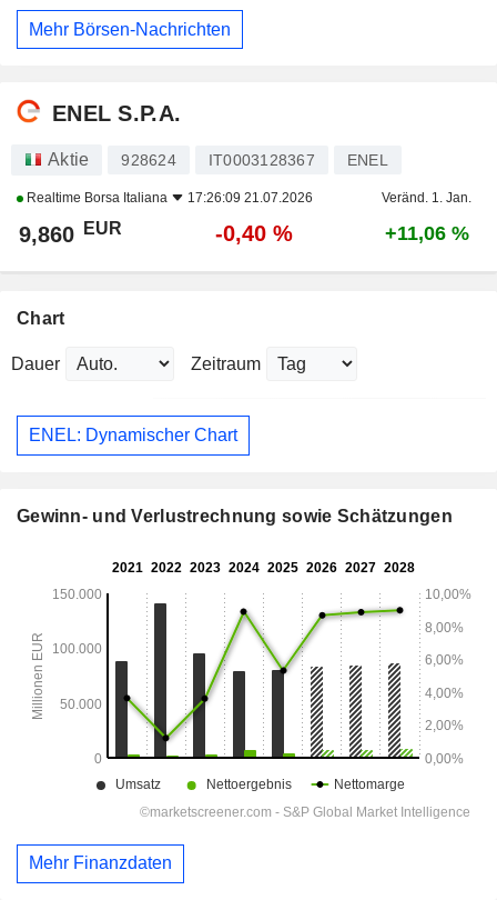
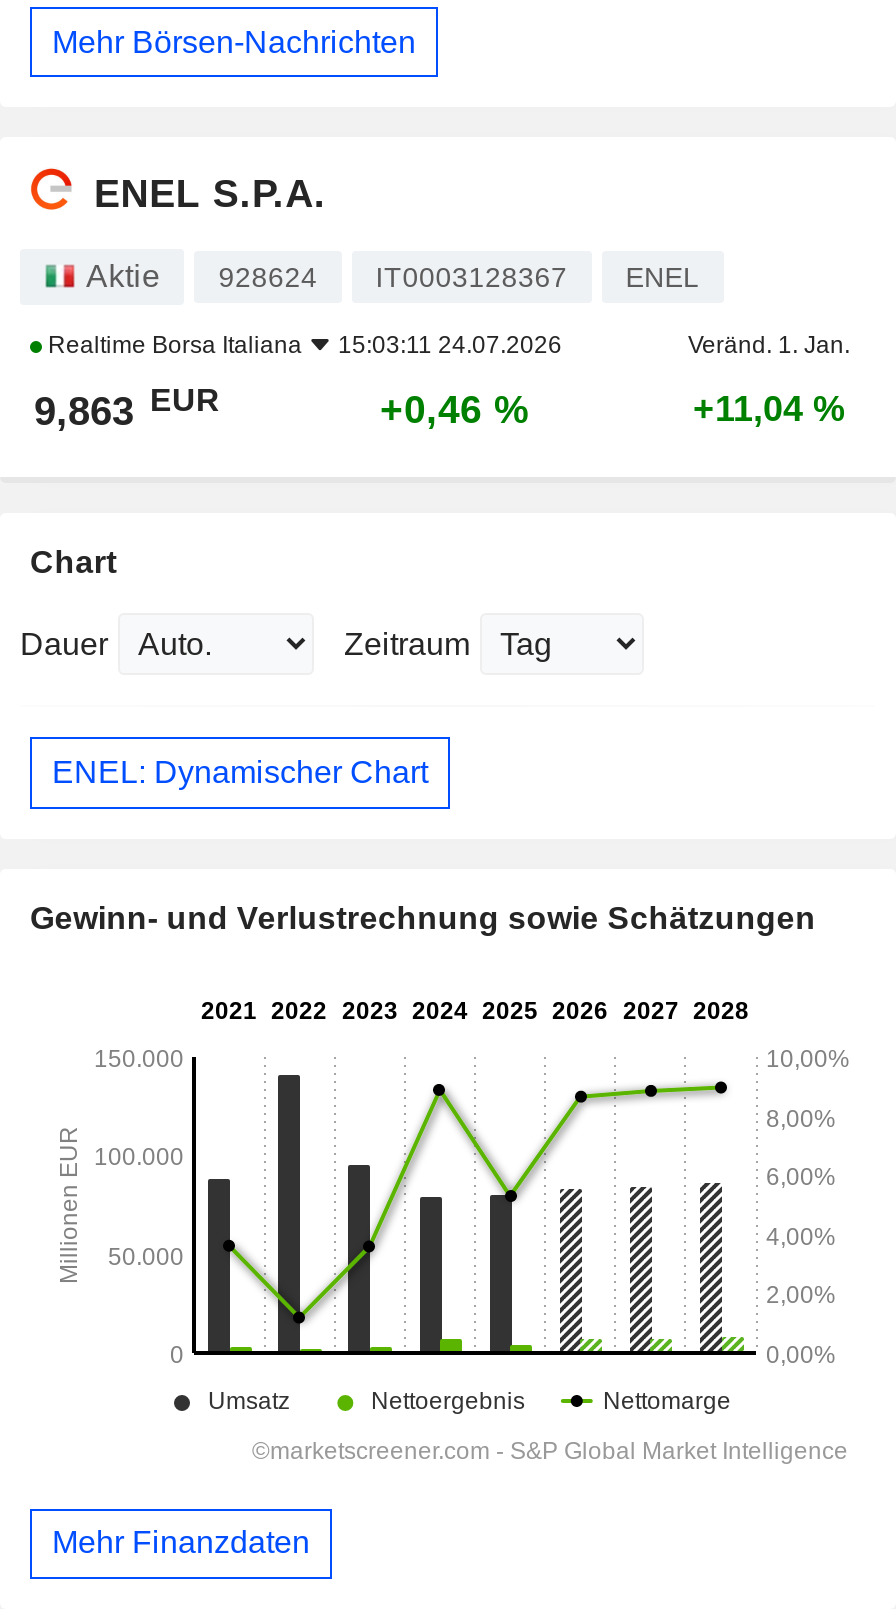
- Realtime Borsa Italiana 17:26:09 21.07.2026
+ Realtime Borsa Italiana 15:03:11 24.07.2026

- 9,860 EUR
+ 9,863 EUR

- -0,40 %
+ +0,46 %

- +11,06 %
+ +11,04 %
